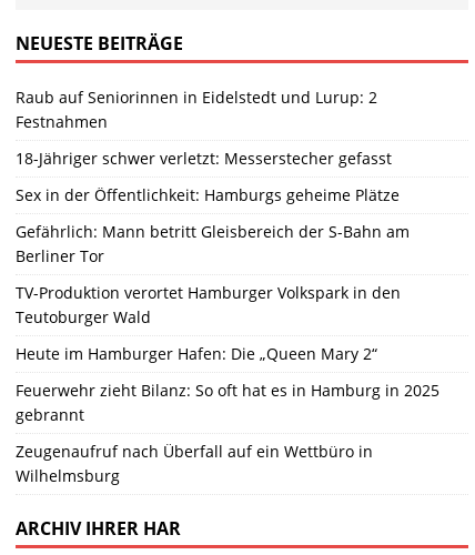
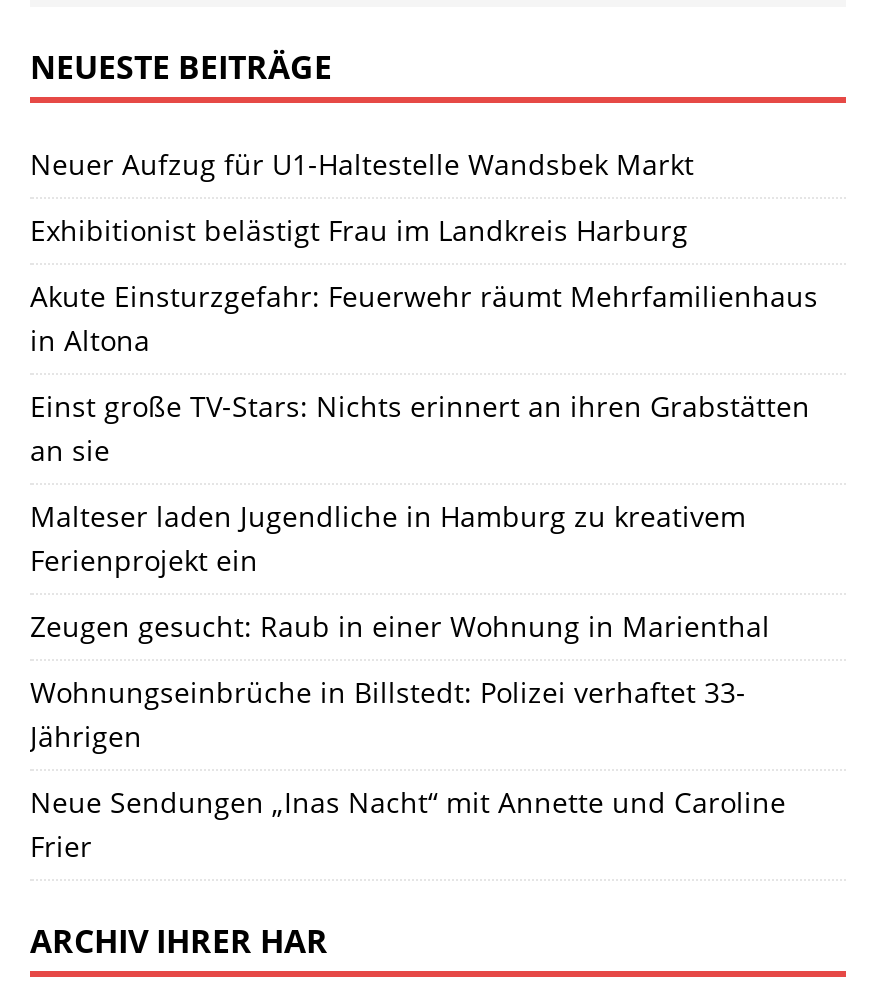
- Raub auf Seniorinnen in Eidelstedt und Lurup: 2
- Festnahmen
+ Neuer Aufzug für U1-Haltestelle Wandsbek Markt

- 18-Jähriger schwer verletzt: Messerstecher gefasst
+ Exhibitionist belästigt Frau im Landkreis Harburg

- Sex in der Öffentlichkeit: Hamburgs geheime Plätze
+ Akute Einsturzgefahr: Feuerwehr räumt Mehrfamilienhaus
+ in Altona

- Gefährlich: Mann betritt Gleisbereich der S-Bahn am
- Berliner Tor
+ Einst große TV-Stars: Nichts erinnert an ihren Grabstätten
+ an sie

- TV-Produktion verortet Hamburger Volkspark in den
- Teutoburger Wald
+ Malteser laden Jugendliche in Hamburg zu kreativem
+ Ferienprojekt ein

- Heute im Hamburger Hafen: Die „Queen Mary 2“
+ Zeugen gesucht: Raub in einer Wohnung in Marienthal

- Feuerwehr zieht Bilanz: So oft hat es in Hamburg in 2025
- gebrannt
+ Wohnungseinbrüche in Billstedt: Polizei verhaftet 33-
+ Jährigen

- Zeugenaufruf nach Überfall auf ein Wettbüro in
- Wilhelmsburg
+ Neue Sendungen „Inas Nacht“ mit Annette und Caroline
+ Frier
